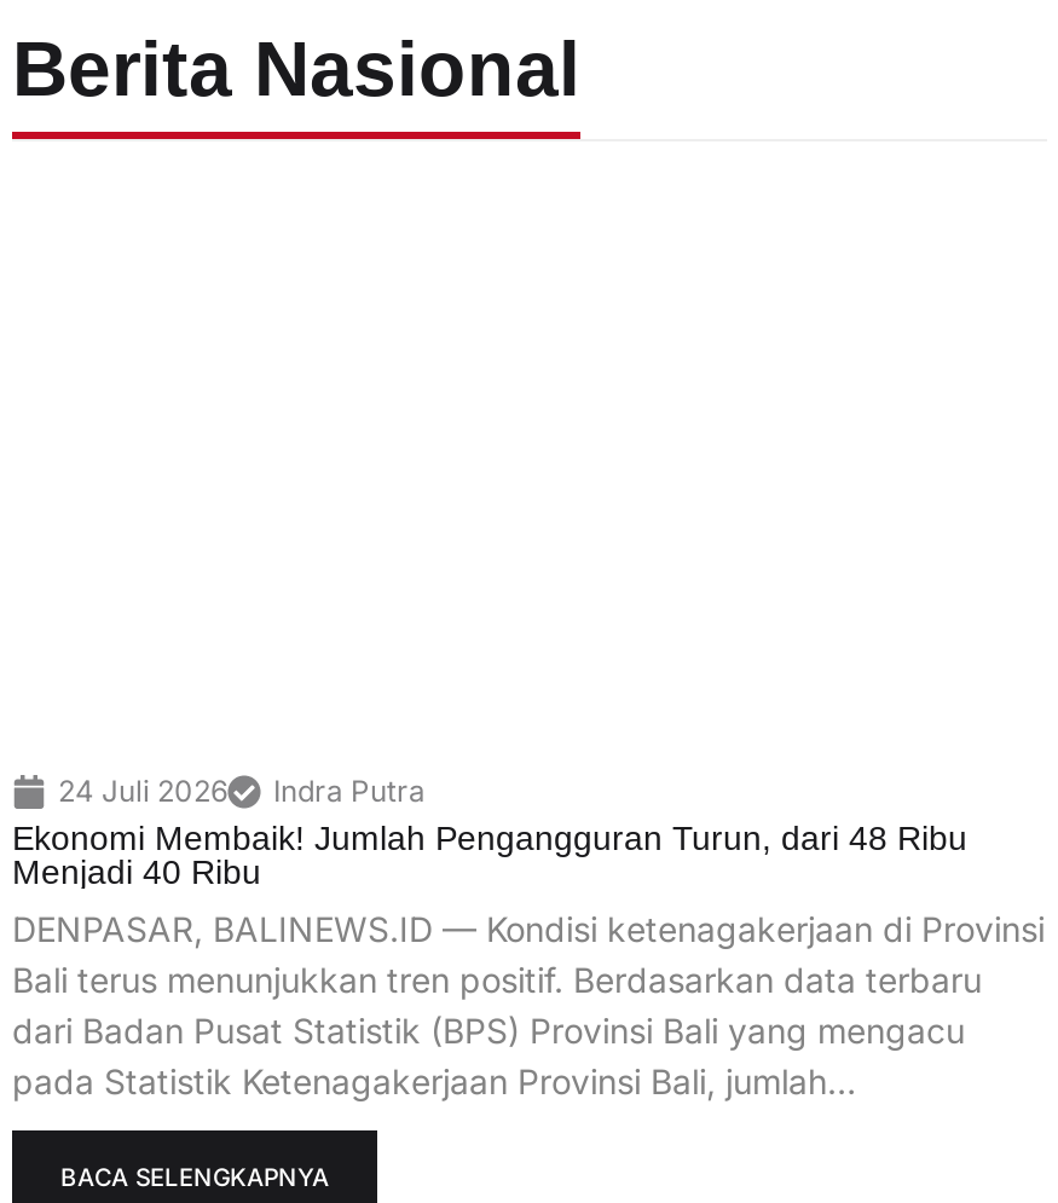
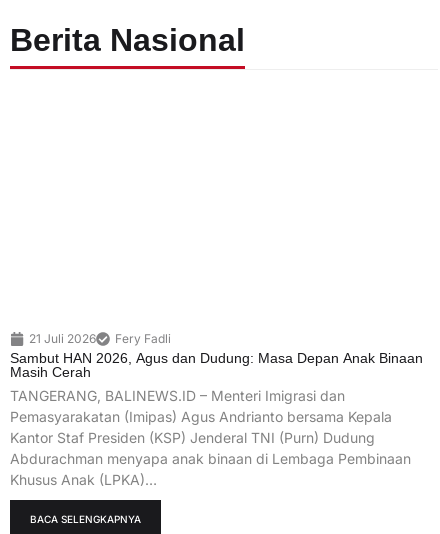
- 24 Juli 2026
- Indra Putra
- Ekonomi Membaik! Jumlah Pengangguran Turun, dari 48 Ribu
- Menjadi 40 Ribu
- DENPASAR, BALINEWS.ID — Kondisi ketenagakerjaan di Provinsi
- Bali terus menunjukkan tren positif. Berdasarkan data terbaru
- dari Badan Pusat Statistik (BPS) Provinsi Bali yang mengacu
- pada Statistik Ketenagakerjaan Provinsi Bali, jumlah…
+ 21 Juli 2026
+ Fery Fadli
+ Sambut HAN 2026, Agus dan Dudung: Masa Depan Anak Binaan
+ Masih Cerah
+ TANGERANG, BALINEWS.ID – Menteri Imigrasi dan
+ Pemasyarakatan (Imipas) Agus Andrianto bersama Kepala
+ Kantor Staf Presiden (KSP) Jenderal TNI (Purn) Dudung
+ Abdurachman menyapa anak binaan di Lembaga Pembinaan
+ Khusus Anak (LPKA)…
